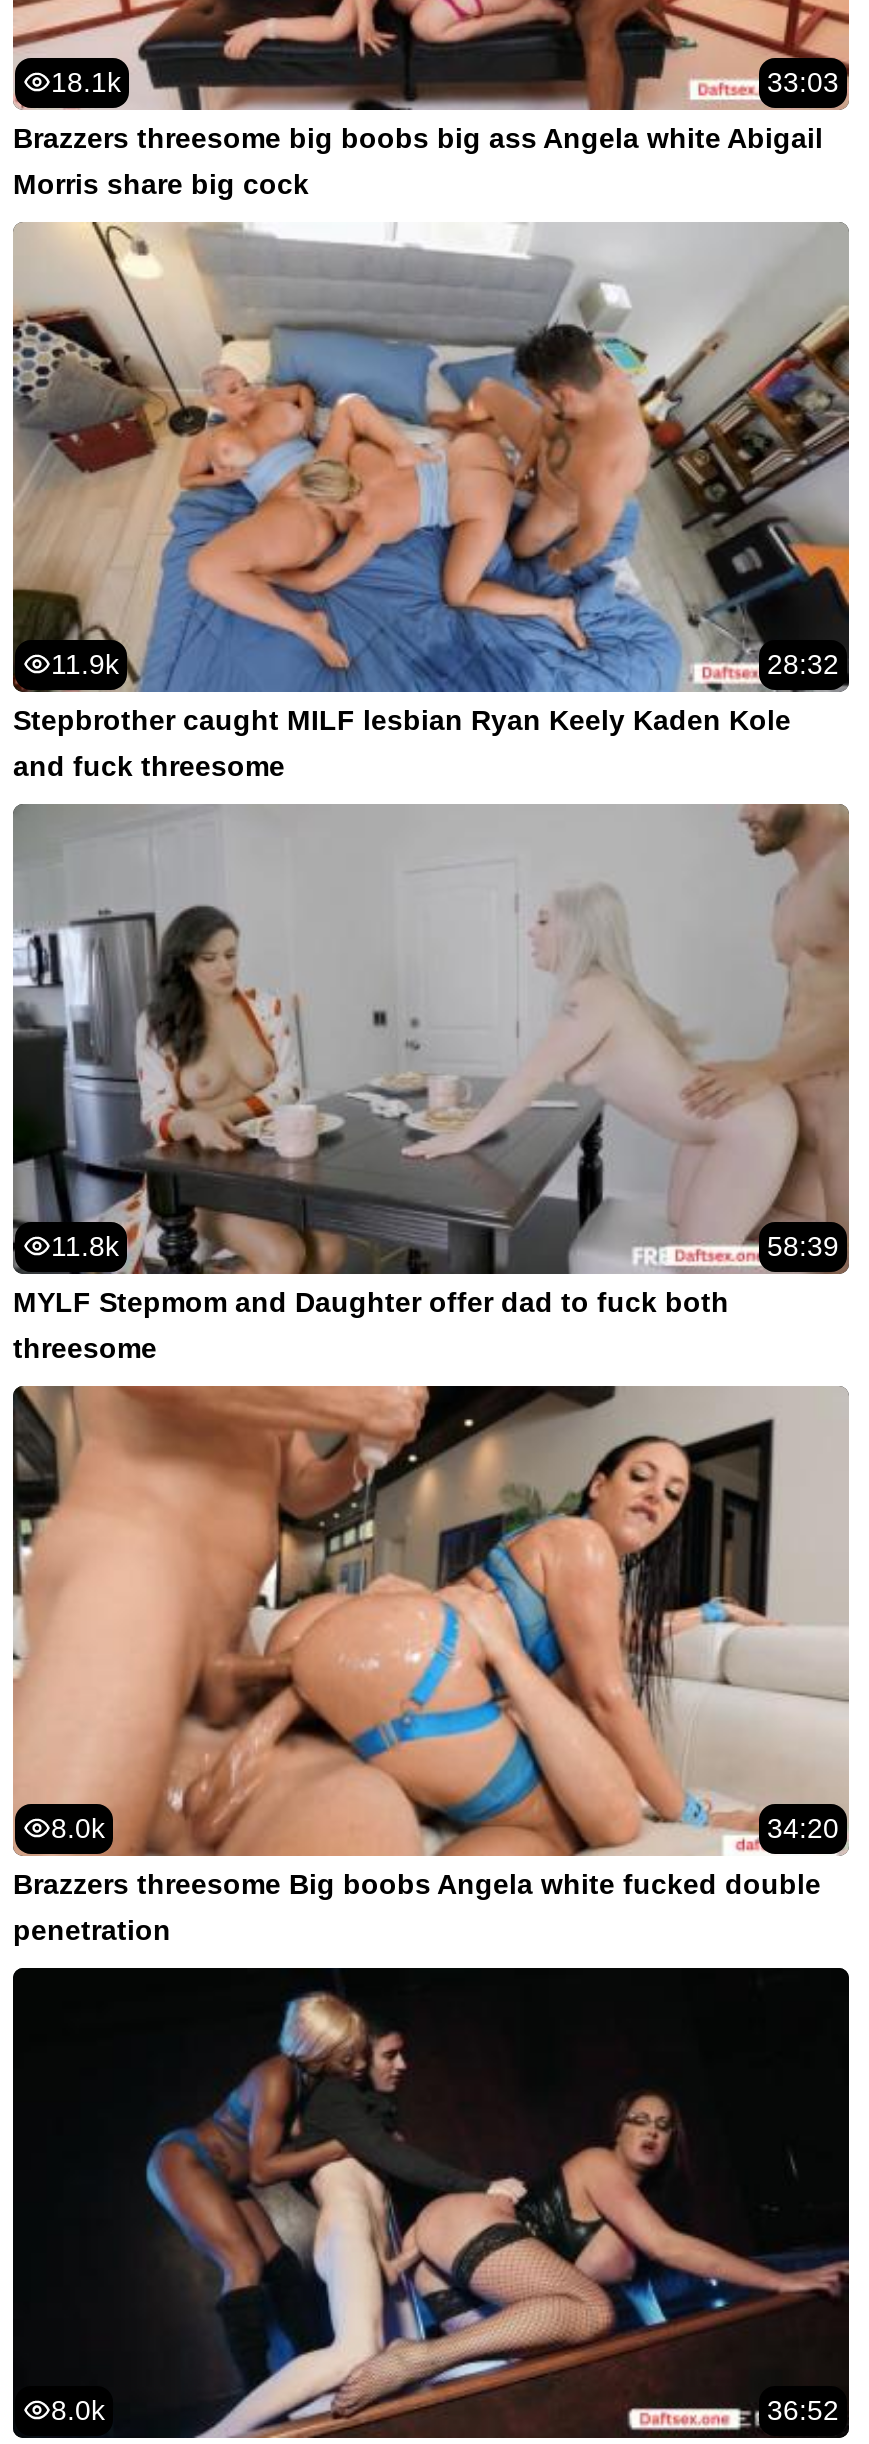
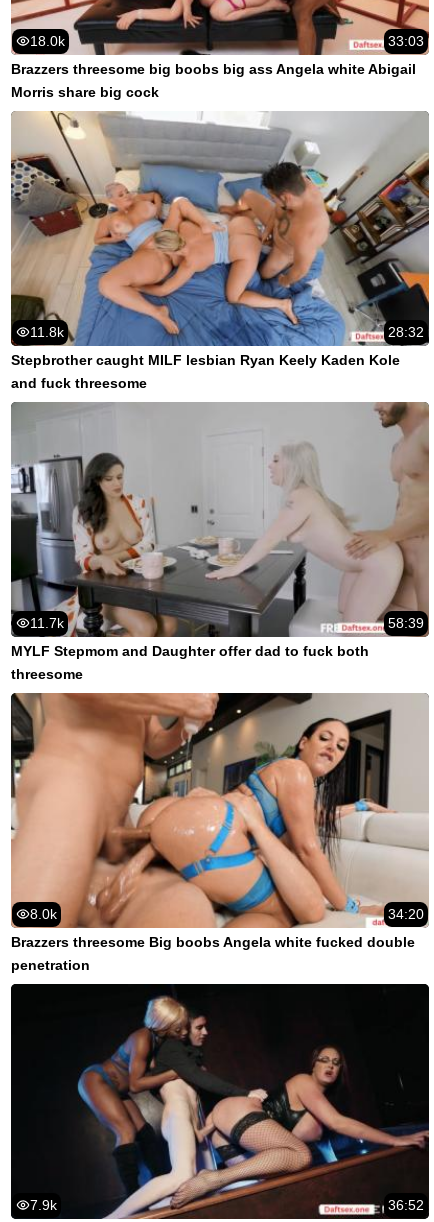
- 18.1k
+ 18.0k

- 11.9k
+ 11.8k

- 11.8k
+ 11.7k

- 8.0k
+ 7.9k
